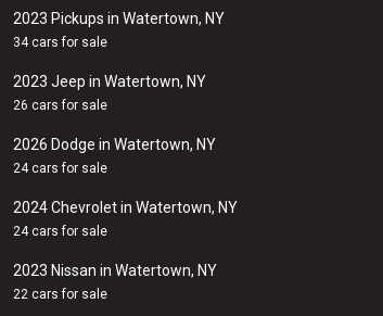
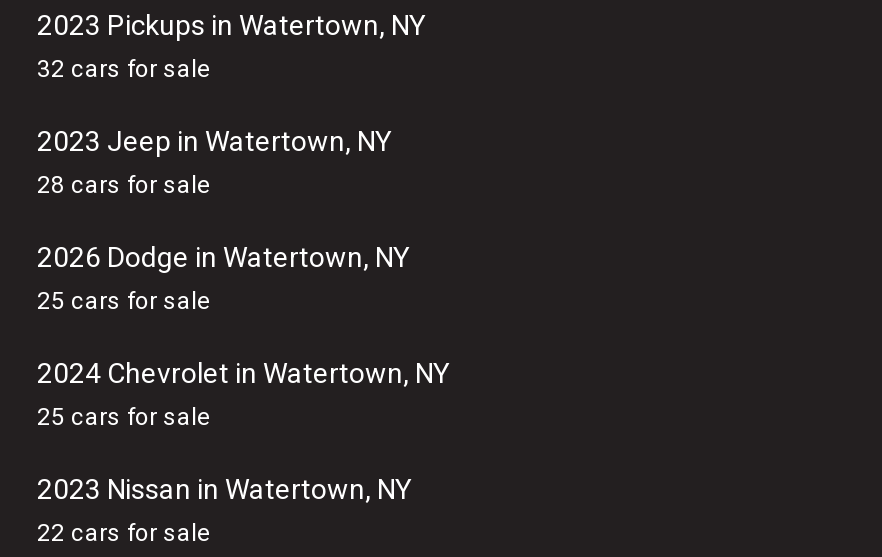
- 34 cars for sale
+ 32 cars for sale

- 26 cars for sale
+ 28 cars for sale

- 24 cars for sale
+ 25 cars for sale

- 24 cars for sale
+ 25 cars for sale
